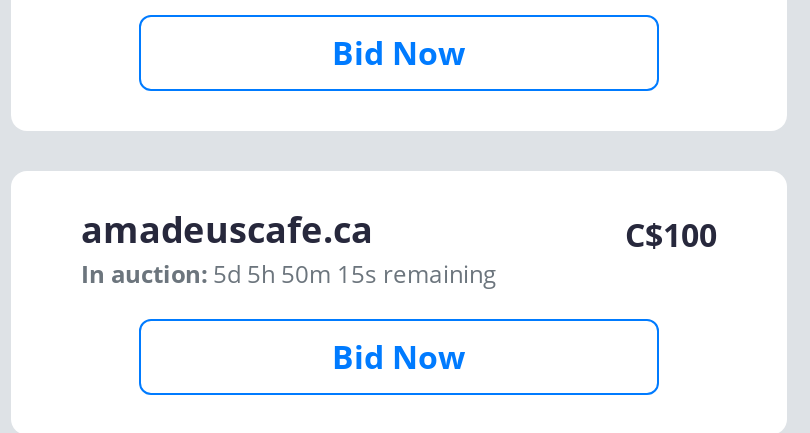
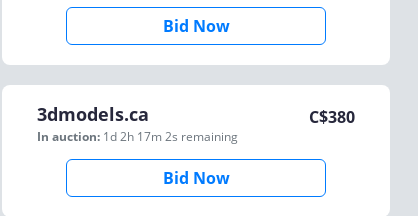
- amadeuscafe.ca
- In auction: 5d 5h 50m 15s remaining
+ 3dmodels.ca
+ In auction: 1d 2h 17m 2s remaining

- C$100
+ C$380
